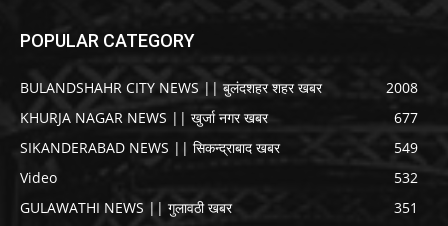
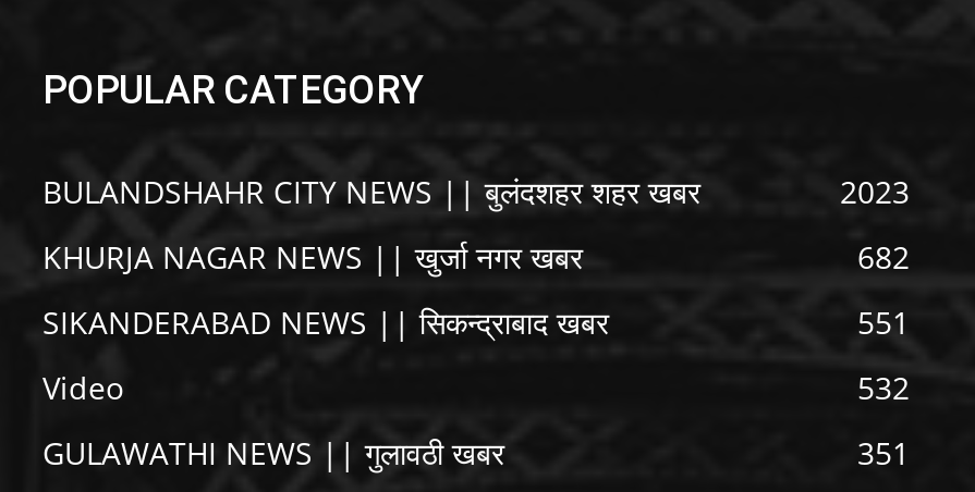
- 2008
+ 2023

- 677
+ 682

- 549
+ 551
